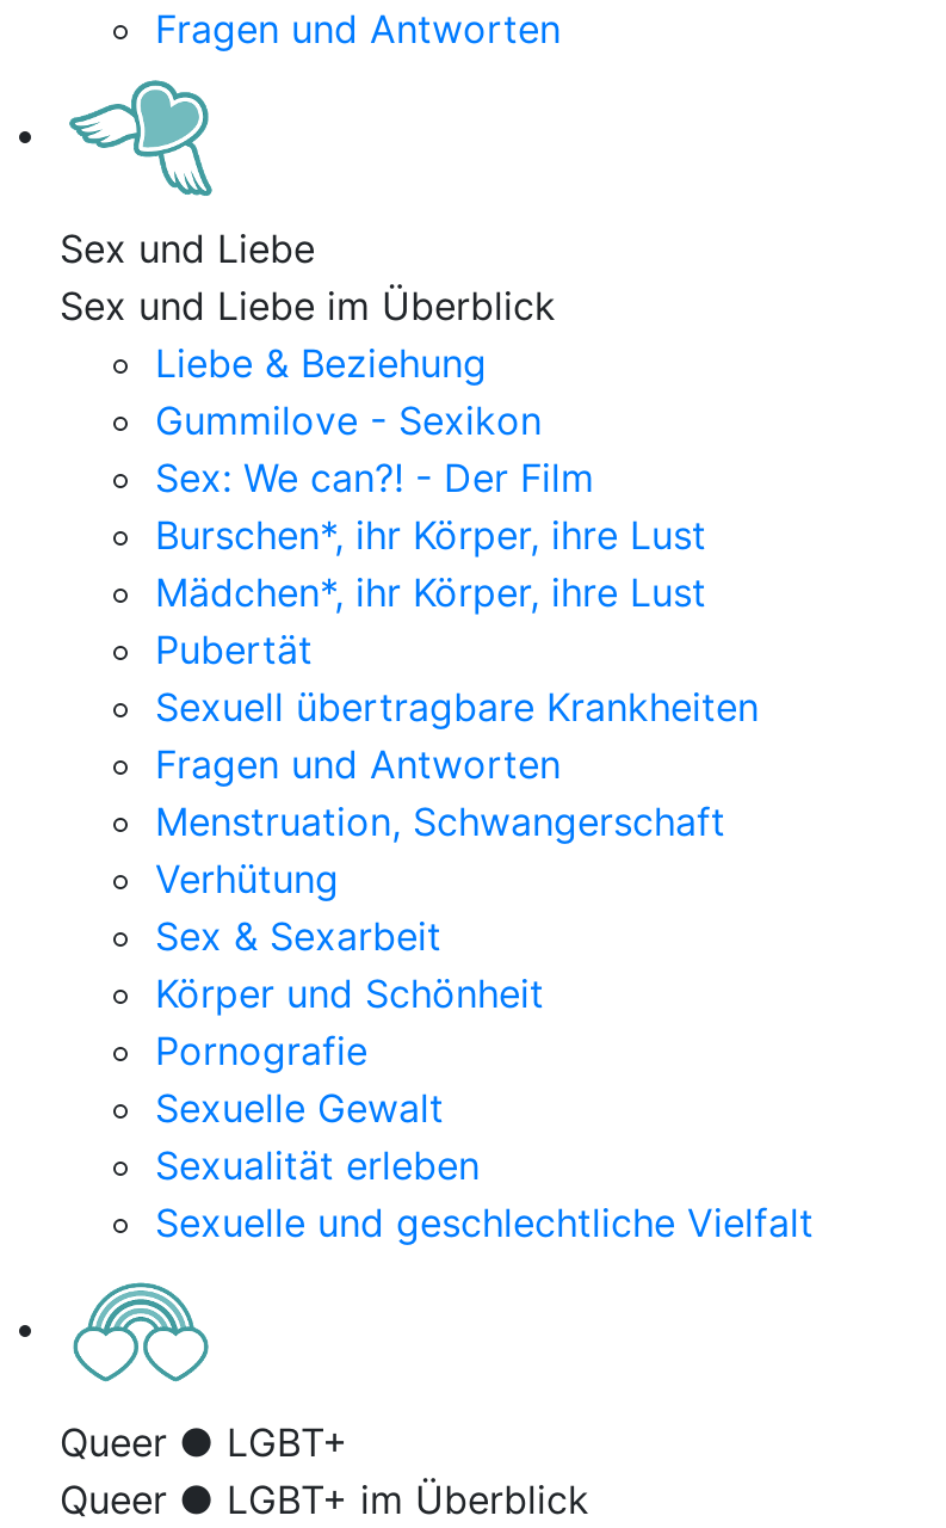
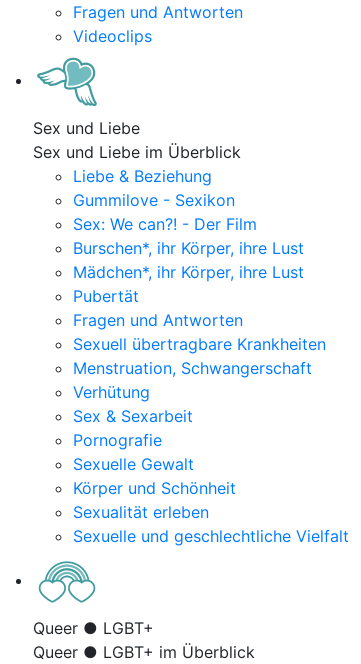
+ Videoclips

moved down: Sexuell übertragbare Krankheiten

moved down: Körper und Schönheit
